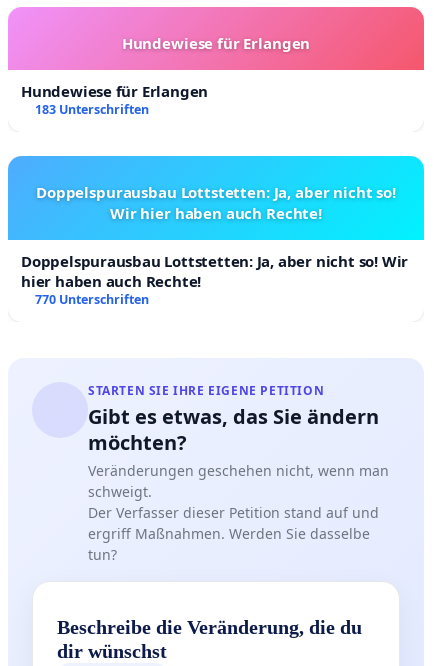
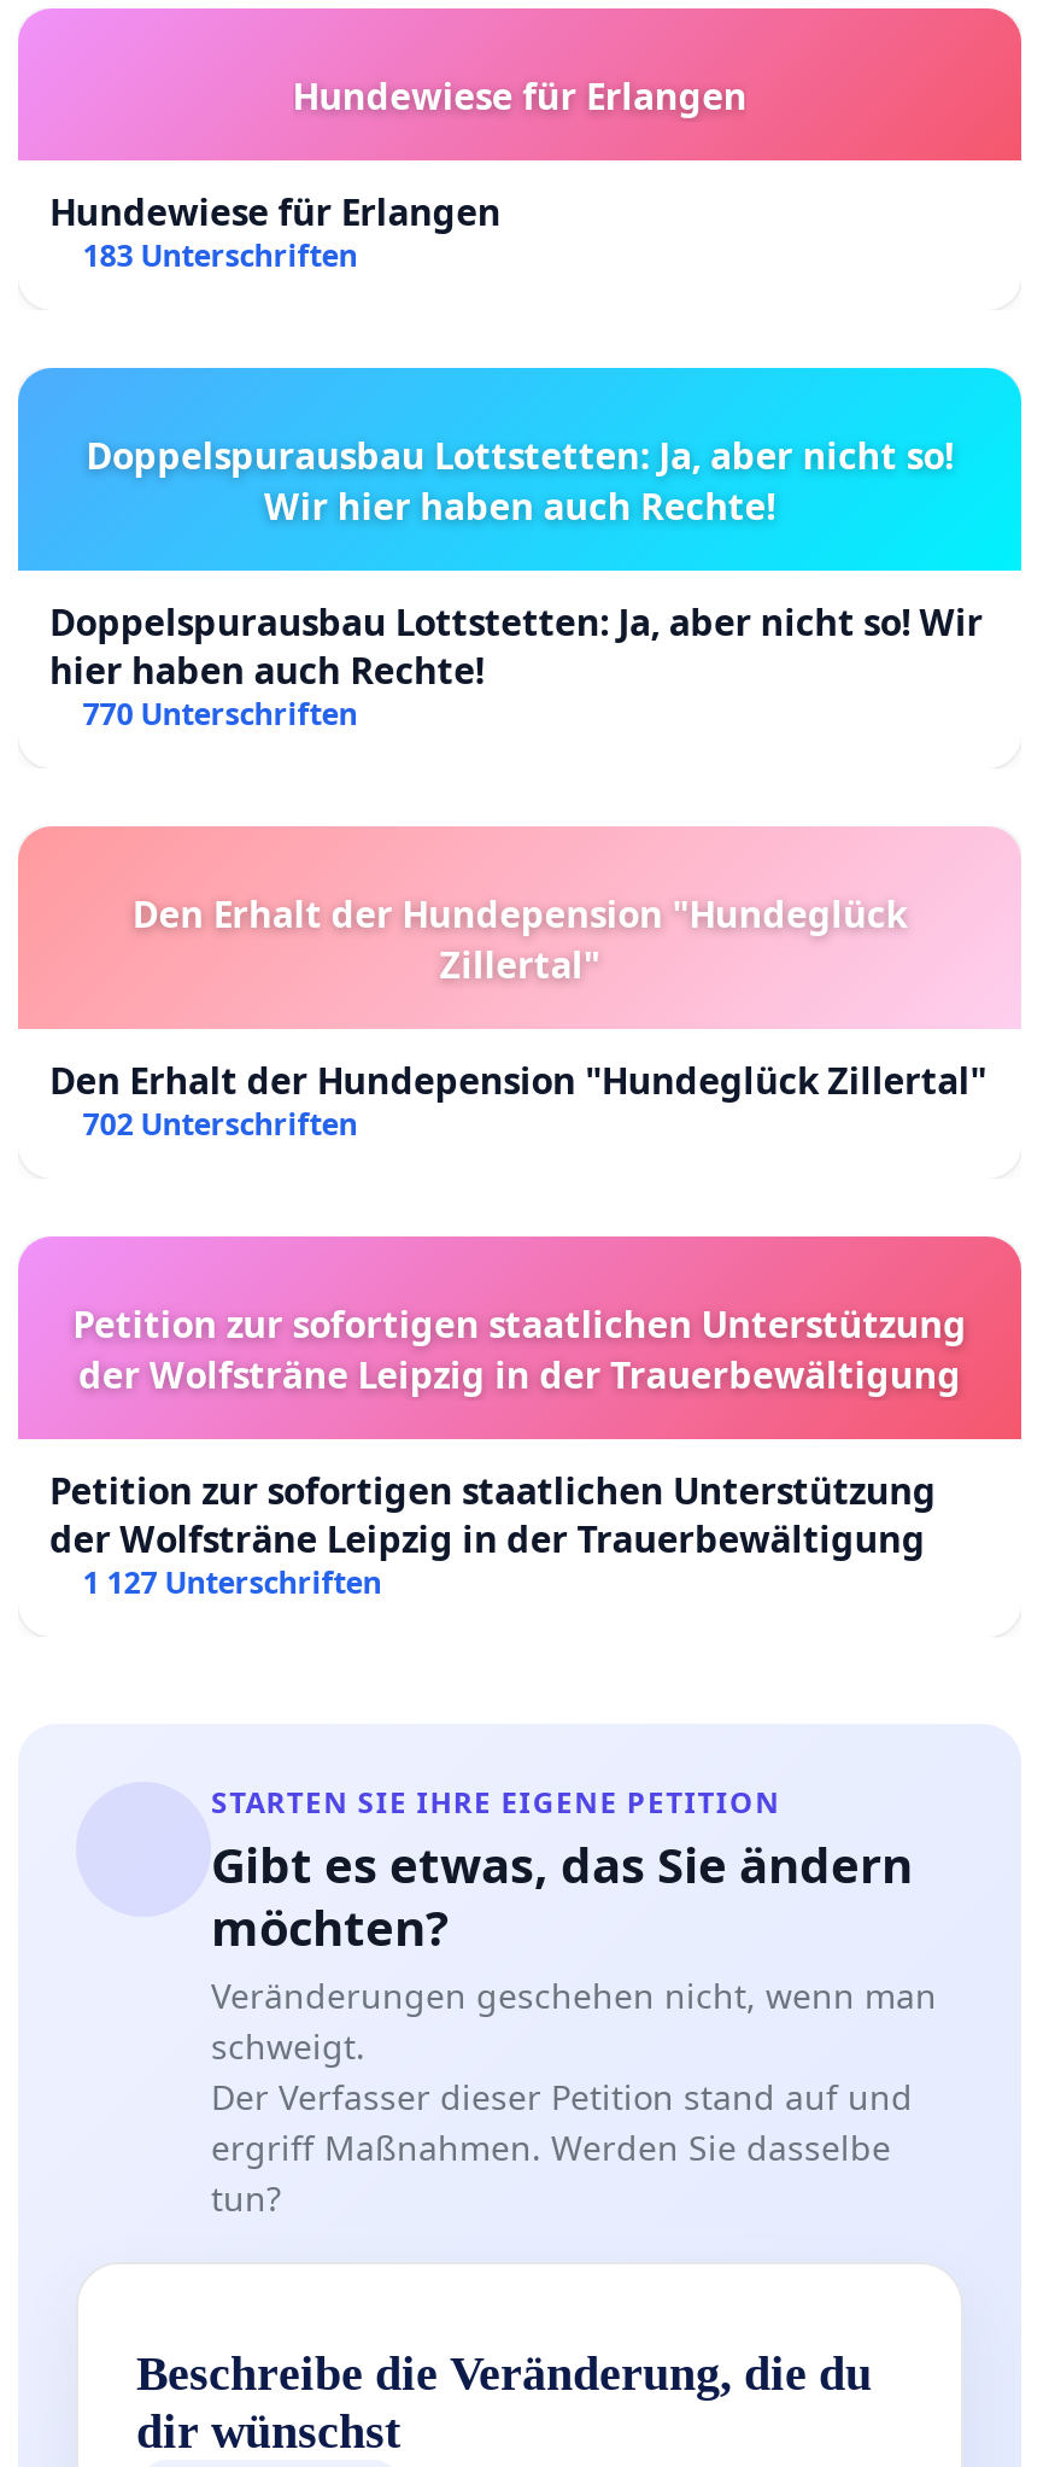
+ [image]
+ Den Erhalt der Hundepension "Hundeglück
+ Zillertal"
+ Den Erhalt der Hundepension "Hundeglück Zillertal"
+ 702 Unterschriften

+ [image]
+ Petition zur sofortigen staatlichen Unterstützung
+ der Wolfsträne Leipzig in der Trauerbewältigung
+ Petition zur sofortigen staatlichen Unterstützung
+ der Wolfsträne Leipzig in der Trauerbewältigung
+ 1 127 Unterschriften
